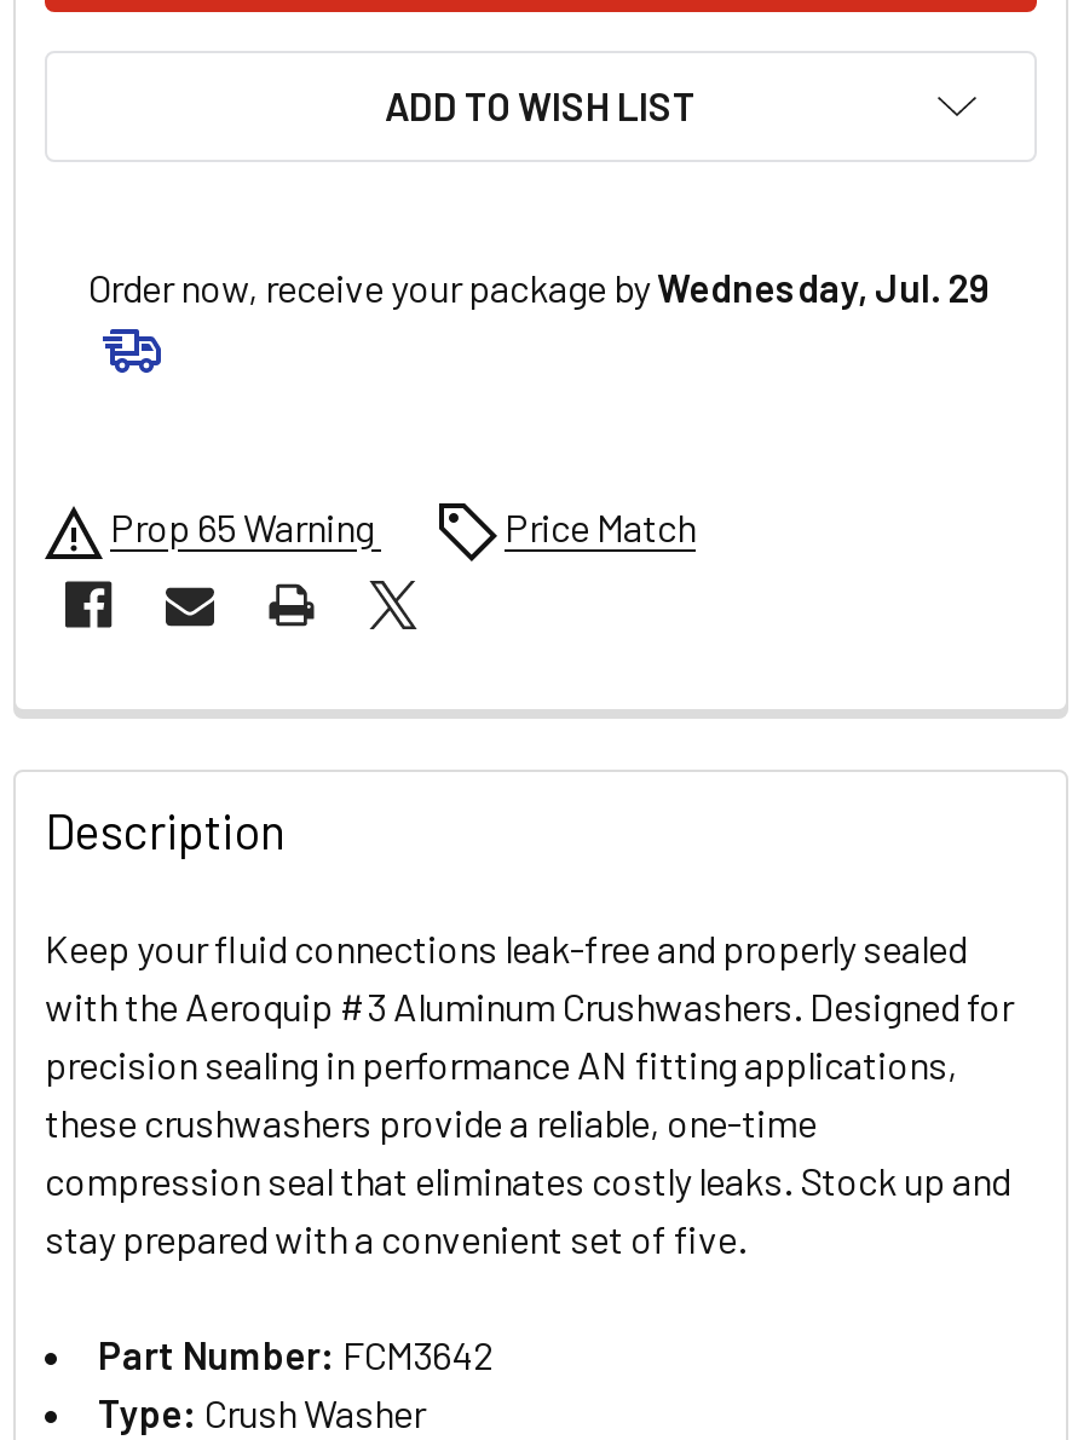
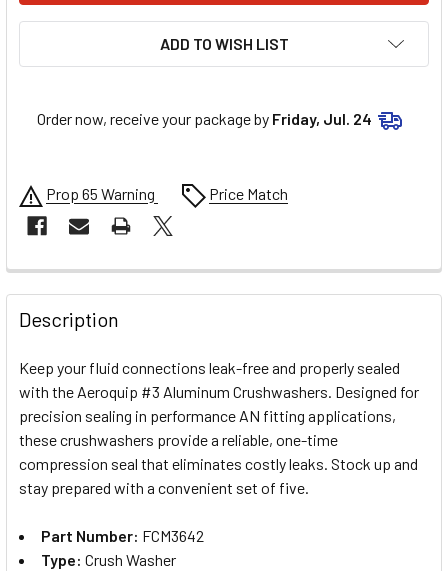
- Order now, receive your package by Wednesday, Jul. 29
+ Order now, receive your package by Friday, Jul. 24
